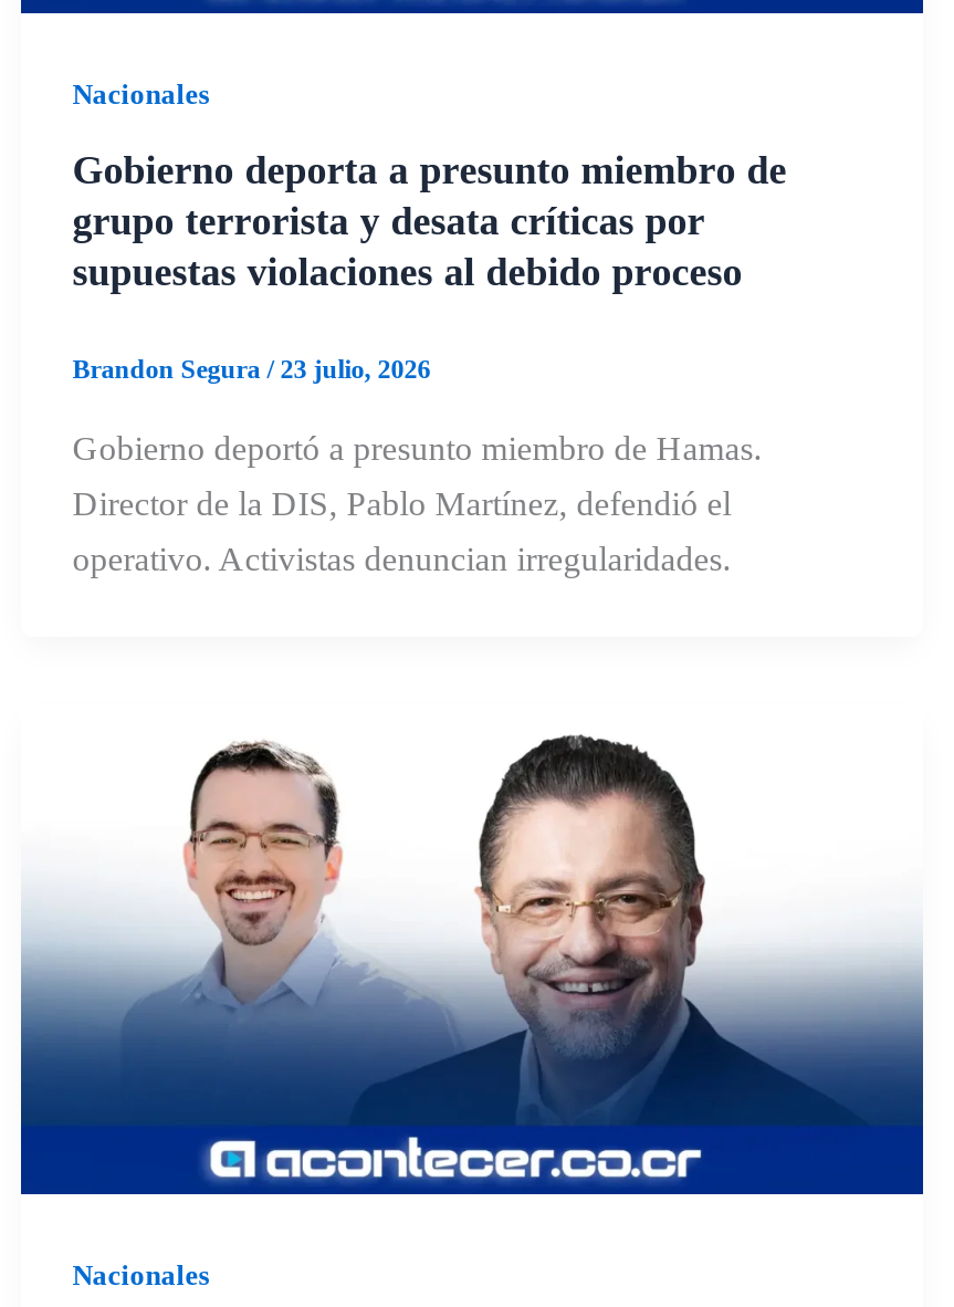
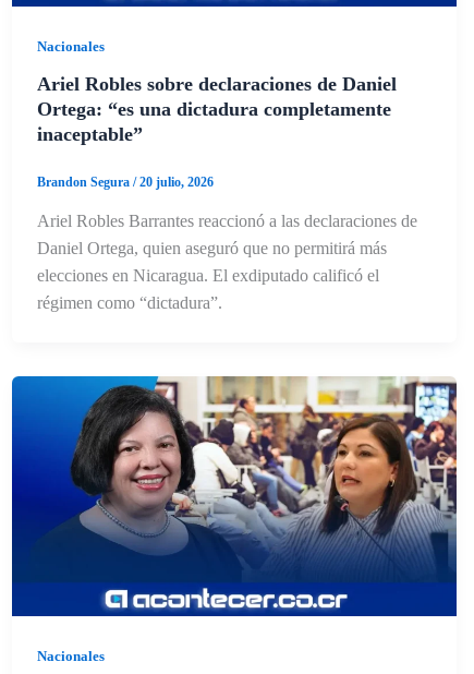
- Gobierno deporta a presunto miembro de
- grupo terrorista y desata críticas por
- supuestas violaciones al debido proceso
- Brandon Segura / 23 julio, 2026
- Gobierno deportó a presunto miembro de Hamas.
- Director de la DIS, Pablo Martínez, defendió el
- operativo. Activistas denuncian irregularidades.
+ Ariel Robles sobre declaraciones de Daniel
+ Ortega: “es una dictadura completamente
+ inaceptable”
+ Brandon Segura / 20 julio, 2026
+ Ariel Robles Barrantes reaccionó a las declaraciones de
+ Daniel Ortega, quien aseguró que no permitirá más
+ elecciones en Nicaragua. El exdiputado calificó el
+ régimen como “dictadura”.

- [image]
+ [image]
